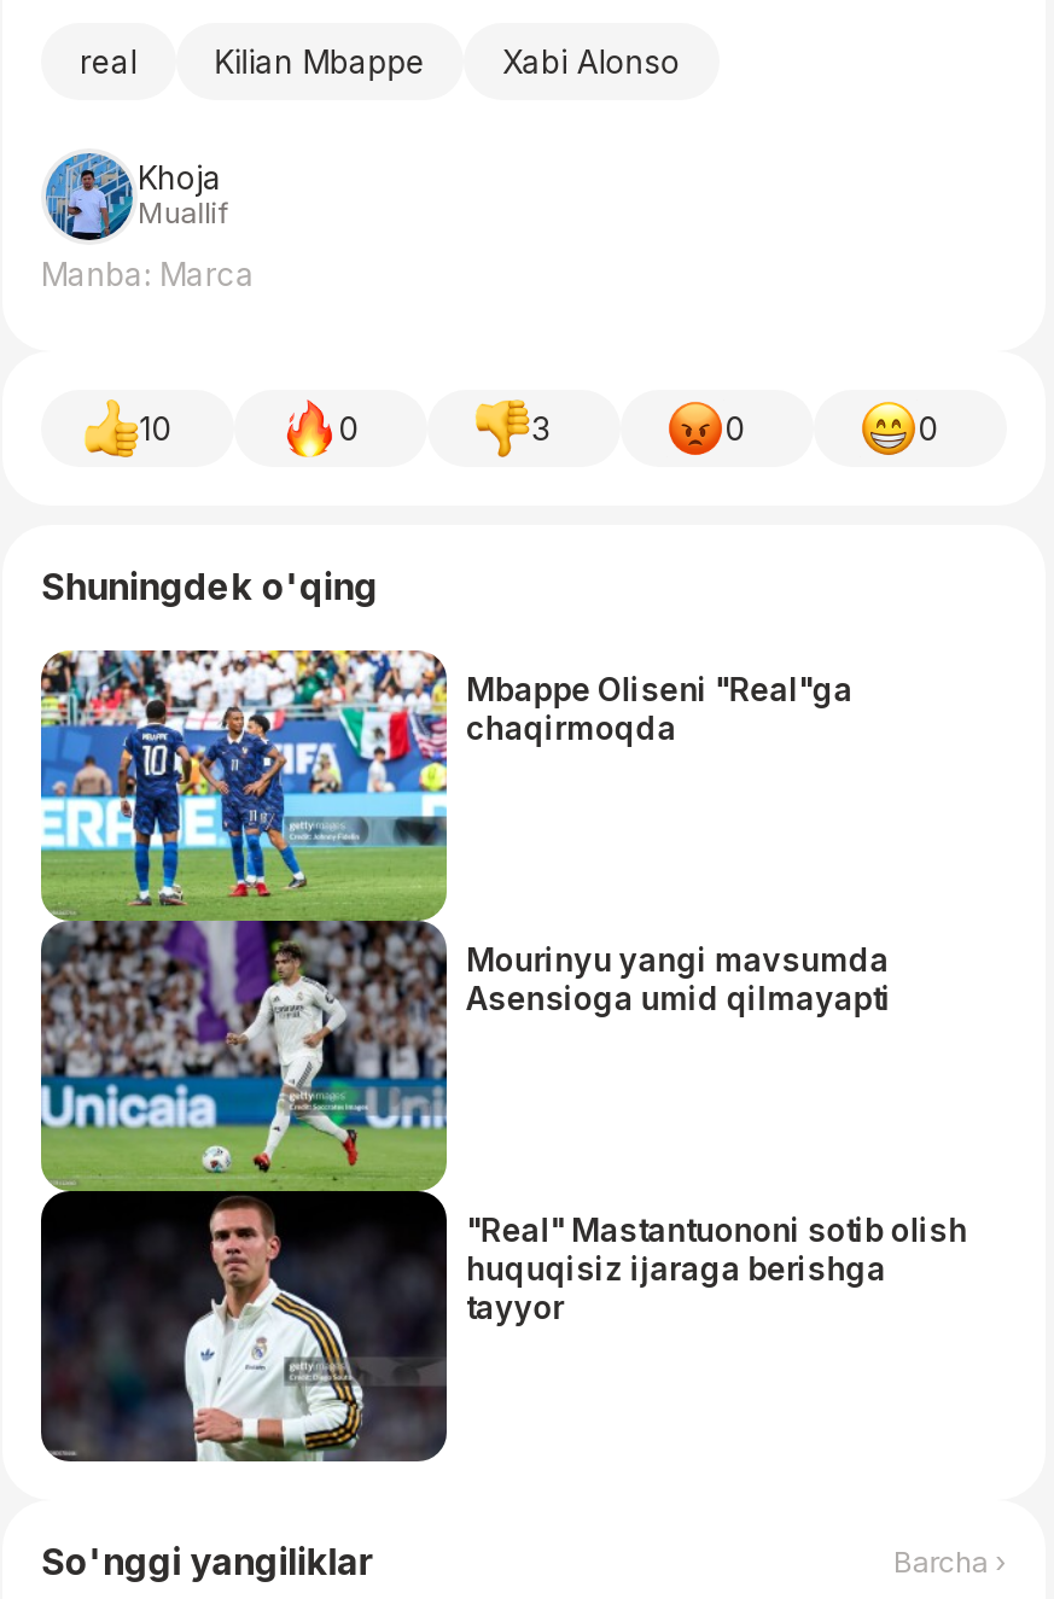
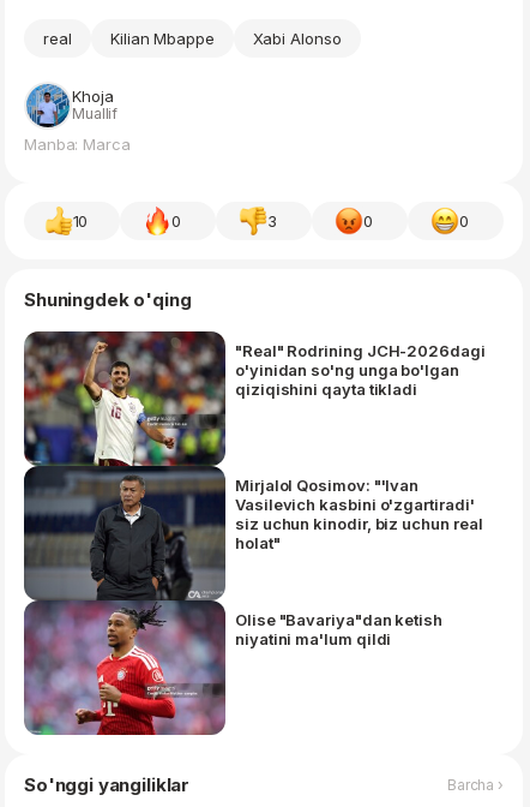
- [image]
- Mbappe Oliseni "Real"ga
- chaqirmoqda
+ [image]
+ "Real" Rodrining JCH-2026dagi
+ o'yinidan so'ng unga bo'lgan
+ qiziqishini qayta tikladi

- Mourinyu yangi mavsumda
- Asensioga umid qilmayapti
+ Mirjalol Qosimov: "'Ivan
+ Vasilevich kasbini o'zgartiradi'
+ siz uchun kinodir, biz uchun real
+ holat"

- "Real" Mastantuononi sotib olish
- huquqisiz ijaraga berishga
- tayyor
+ Olise "Bavariya"dan ketish
+ niyatini ma'lum qildi
